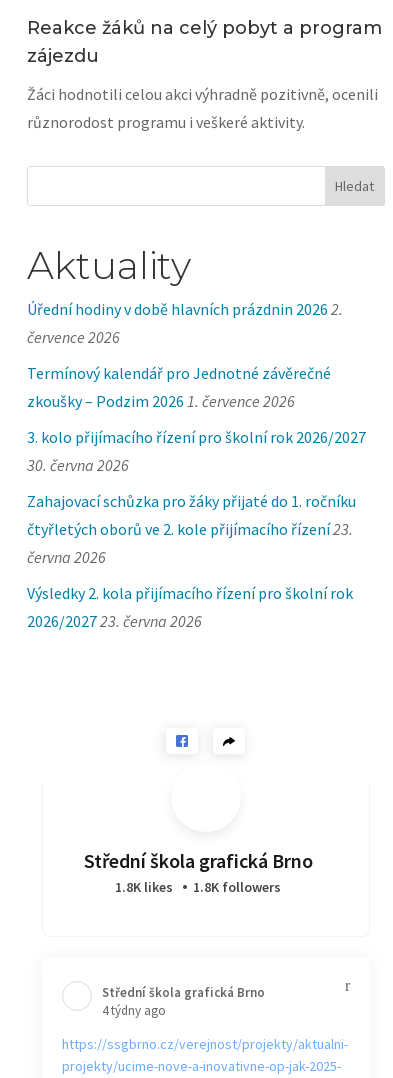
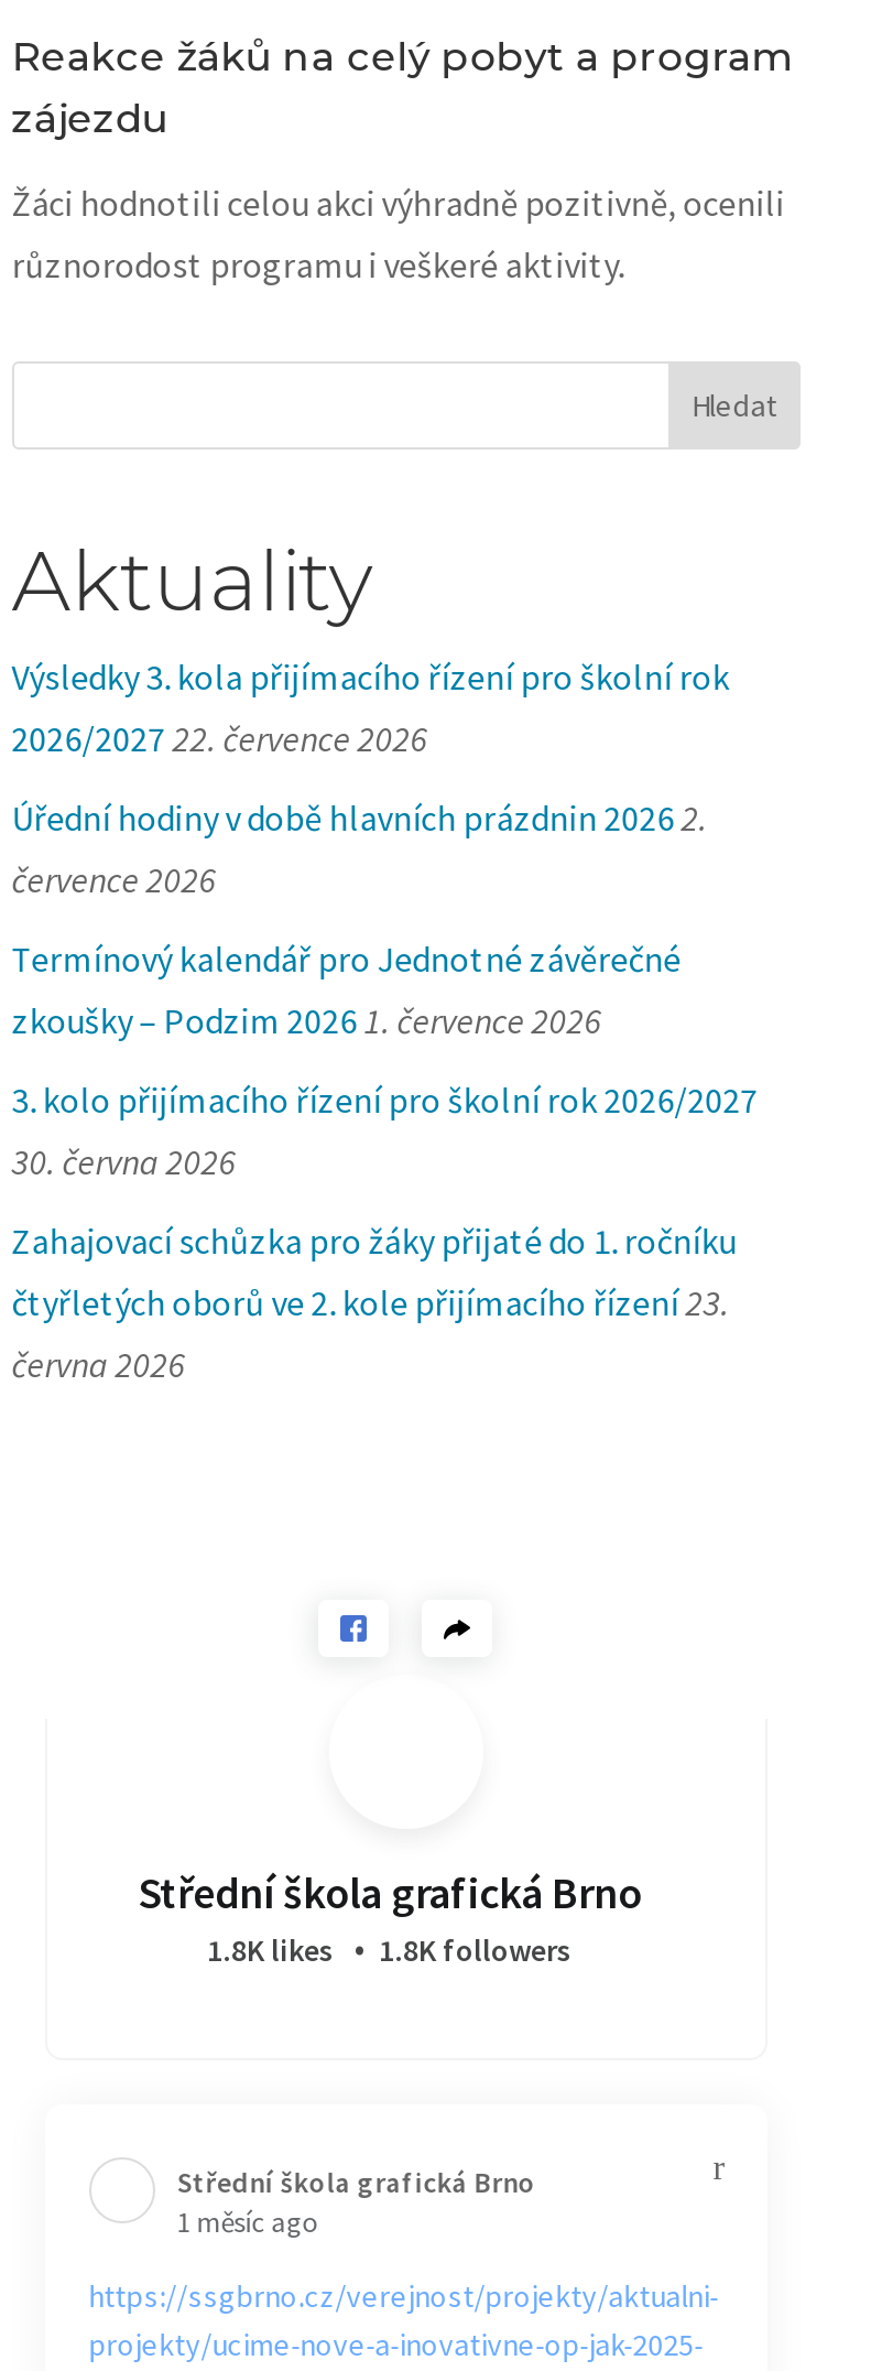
+ Výsledky 3. kola přijímacího řízení pro školní rok
+ 2026/2027 22. července 2026

moved down: Úřední hodiny v době hlavních prázdnin 2026 2. | července 2026 | Termínový kalendář pro Jednotné závěrečné | ... | čtyřletých oborů ve 2. kole přijímacího řízení 23. | června 2026

- Výsledky 2. kola přijímacího řízení pro školní rok
- 2026/2027 23. června 2026

- 4 týdny ago
+ 1 měsíc ago
